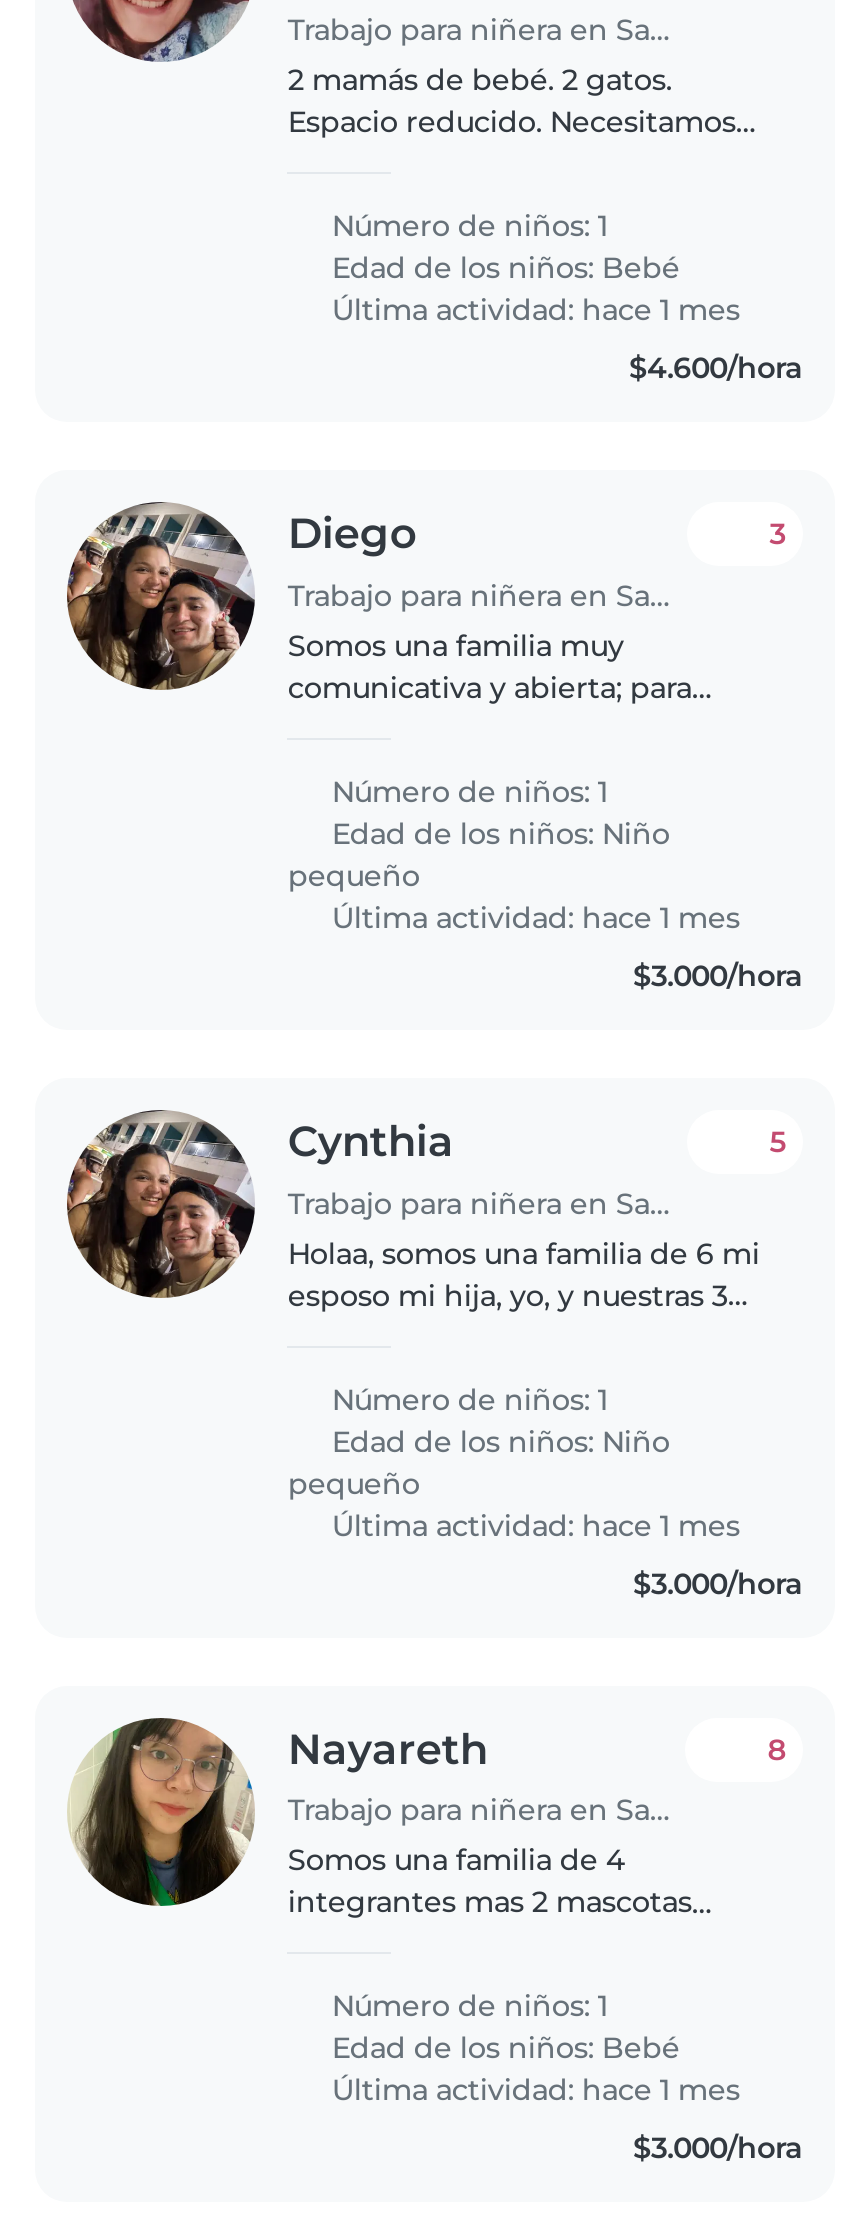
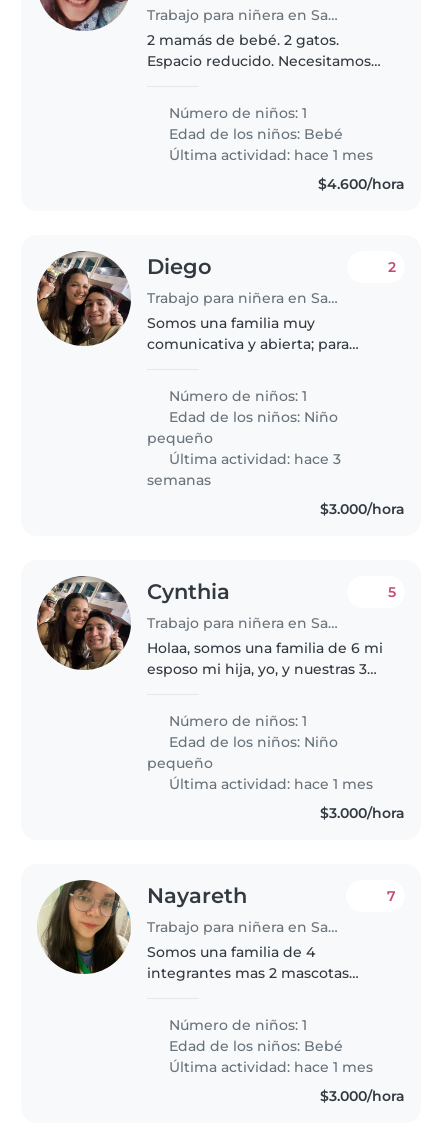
- 3
+ 2

- Última actividad: hace 1 mes
+ Última actividad: hace 3
+ semanas

- 8
+ 7
